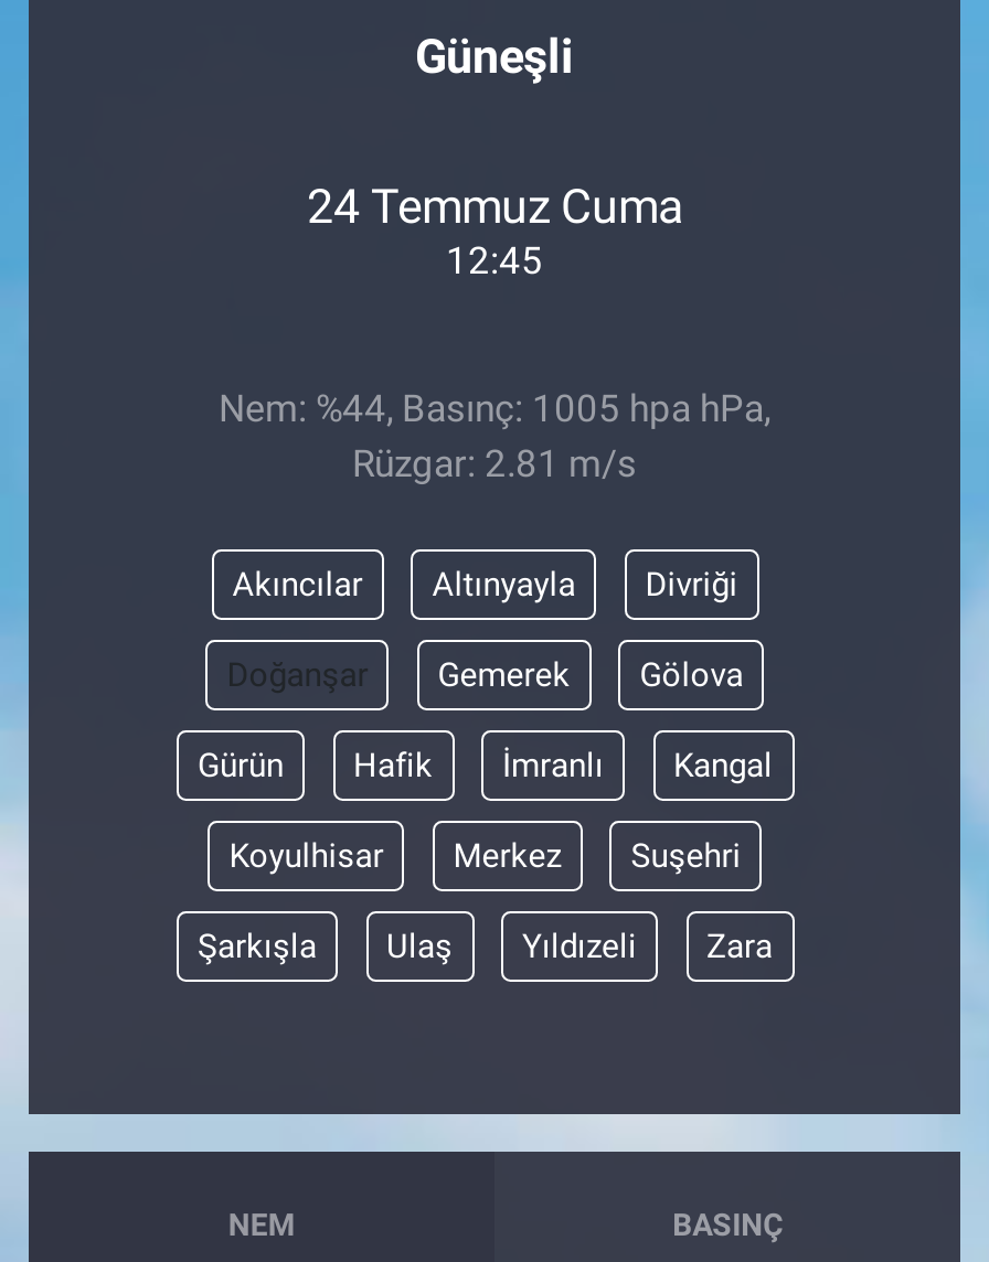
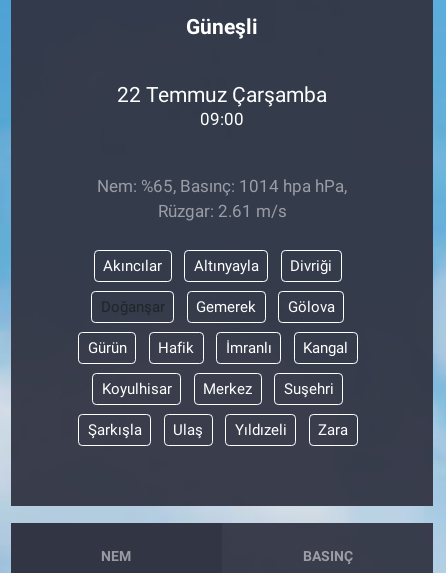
- 24 Temmuz Cuma
+ 22 Temmuz Çarşamba

- 12:45
+ 09:00

- Nem: %44, Basınç: 1005 hpa hPa,
+ Nem: %65, Basınç: 1014 hpa hPa,

- Rüzgar: 2.81 m/s
+ Rüzgar: 2.61 m/s
